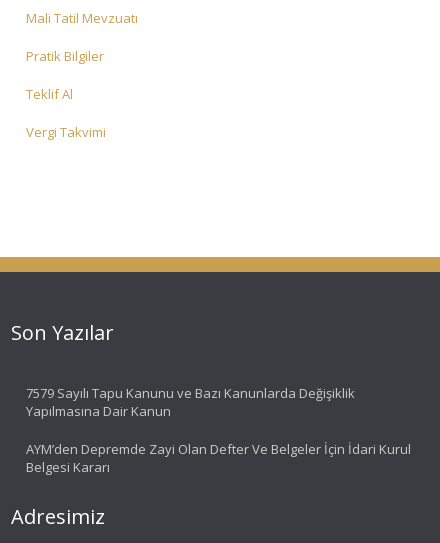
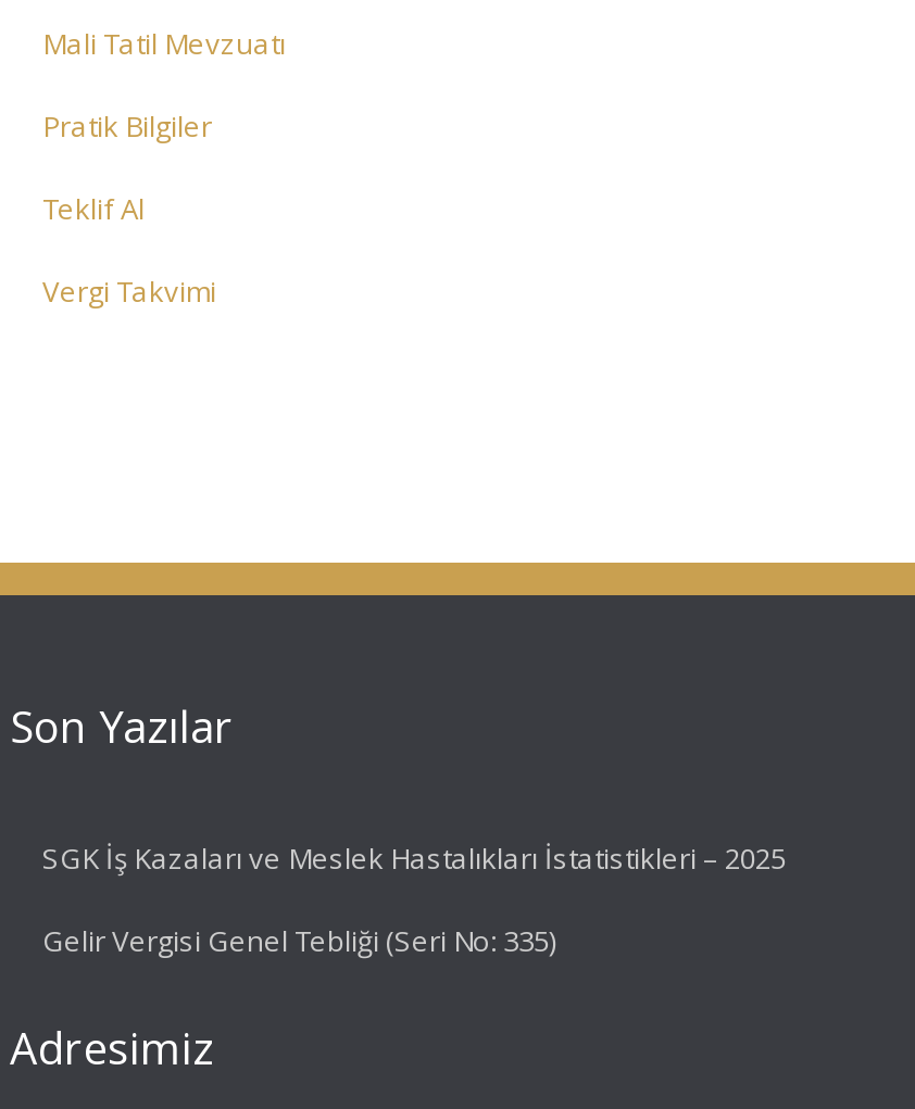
- 7579 Sayılı Tapu Kanunu ve Bazı Kanunlarda Değişiklik
- Yapılmasına Dair Kanun
+ SGK İş Kazaları ve Meslek Hastalıkları İstatistikleri – 2025

- AYM’den Depremde Zayi Olan Defter Ve Belgeler İçin İdari Kurul
- Belgesi Kararı
+ Gelir Vergisi Genel Tebliği (Seri No: 335)
